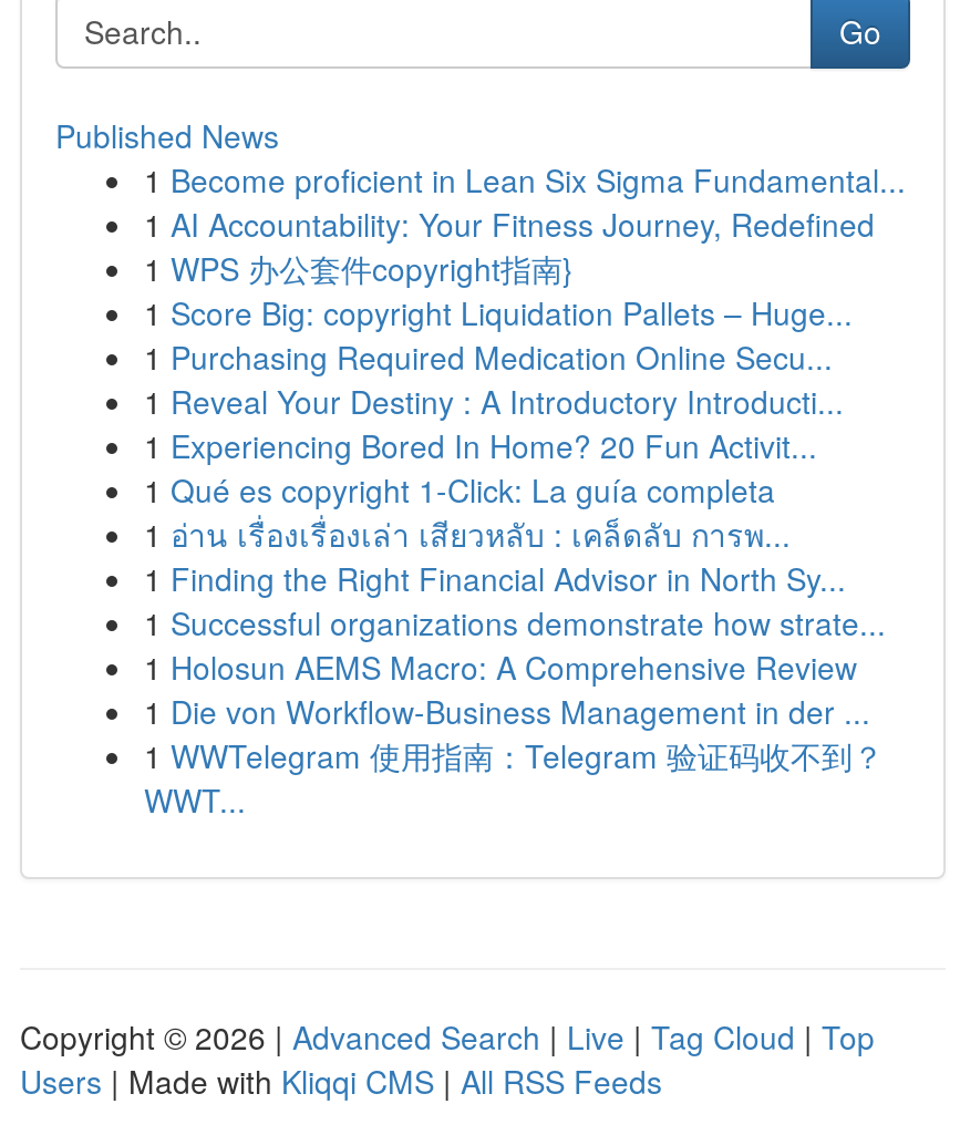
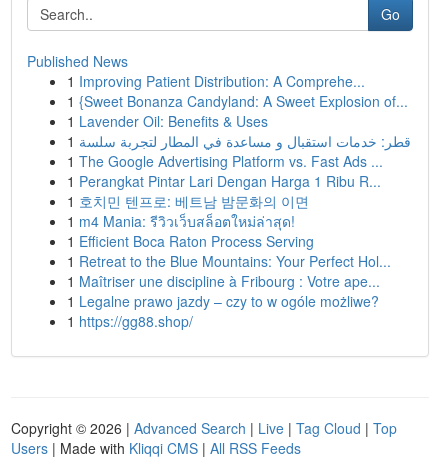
- 1 Become proficient in Lean Six Sigma Fundamental...
- 1 AI Accountability: Your Fitness Journey, Redefined
- 1 WPS 办公套件copyright指南}
- 1 Score Big: copyright Liquidation Pallets – Huge...
- 1 Purchasing Required Medication Online Secu...
- 1 Reveal Your Destiny : A Introductory Introducti...
- 1 Experiencing Bored In Home? 20 Fun Activit...
- 1 Qué es copyright 1-Click: La guía completa
- 1 อ่าน เรื่องเรื่องเล่า เสียวหลับ : เคล็ดลับ การพ...
- 1 Finding the Right Financial Advisor in North Sy...
- 1 Successful organizations demonstrate how strate...
- 1 Holosun AEMS Macro: A Comprehensive Review
- 1 Die von Workflow-Business Management in der ...
- 1 WWTelegram 使用指南：Telegram 验证码收不到？
- WWT...
+ 1 Improving Patient Distribution: A Comprehe...
+ 1 {Sweet Bonanza Candyland: A Sweet Explosion of...
+ 1 Lavender Oil: Benefits & Uses
+ 1 قطر: خدمات استقبال و مساعدة في المطار لتجربة سلسة
+ 1 The Google Advertising Platform vs. Fast Ads ...
+ 1 Perangkat Pintar Lari Dengan Harga 1 Ribu R...
+ 1 호치민 텐프로: 베트남 밤문화의 이면
+ 1 m4 Mania: รีวิวเว็บสล็อตใหม่ล่าสุด!
+ 1 Efficient Boca Raton Process Serving
+ 1 Retreat to the Blue Mountains: Your Perfect Hol...
+ 1 Maîtriser une discipline à Fribourg : Votre ape...
+ 1 Legalne prawo jazdy – czy to w ogóle możliwe?
+ 1 https://gg88.shop/
